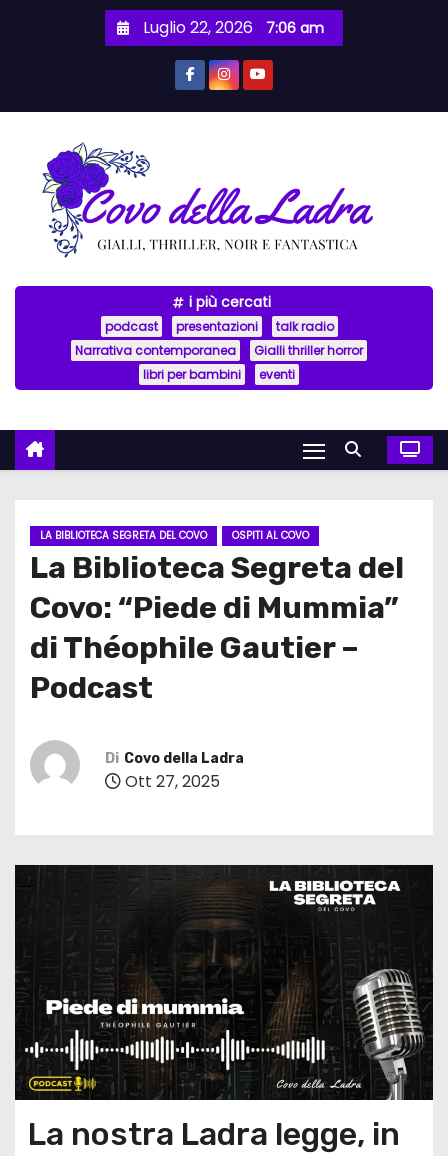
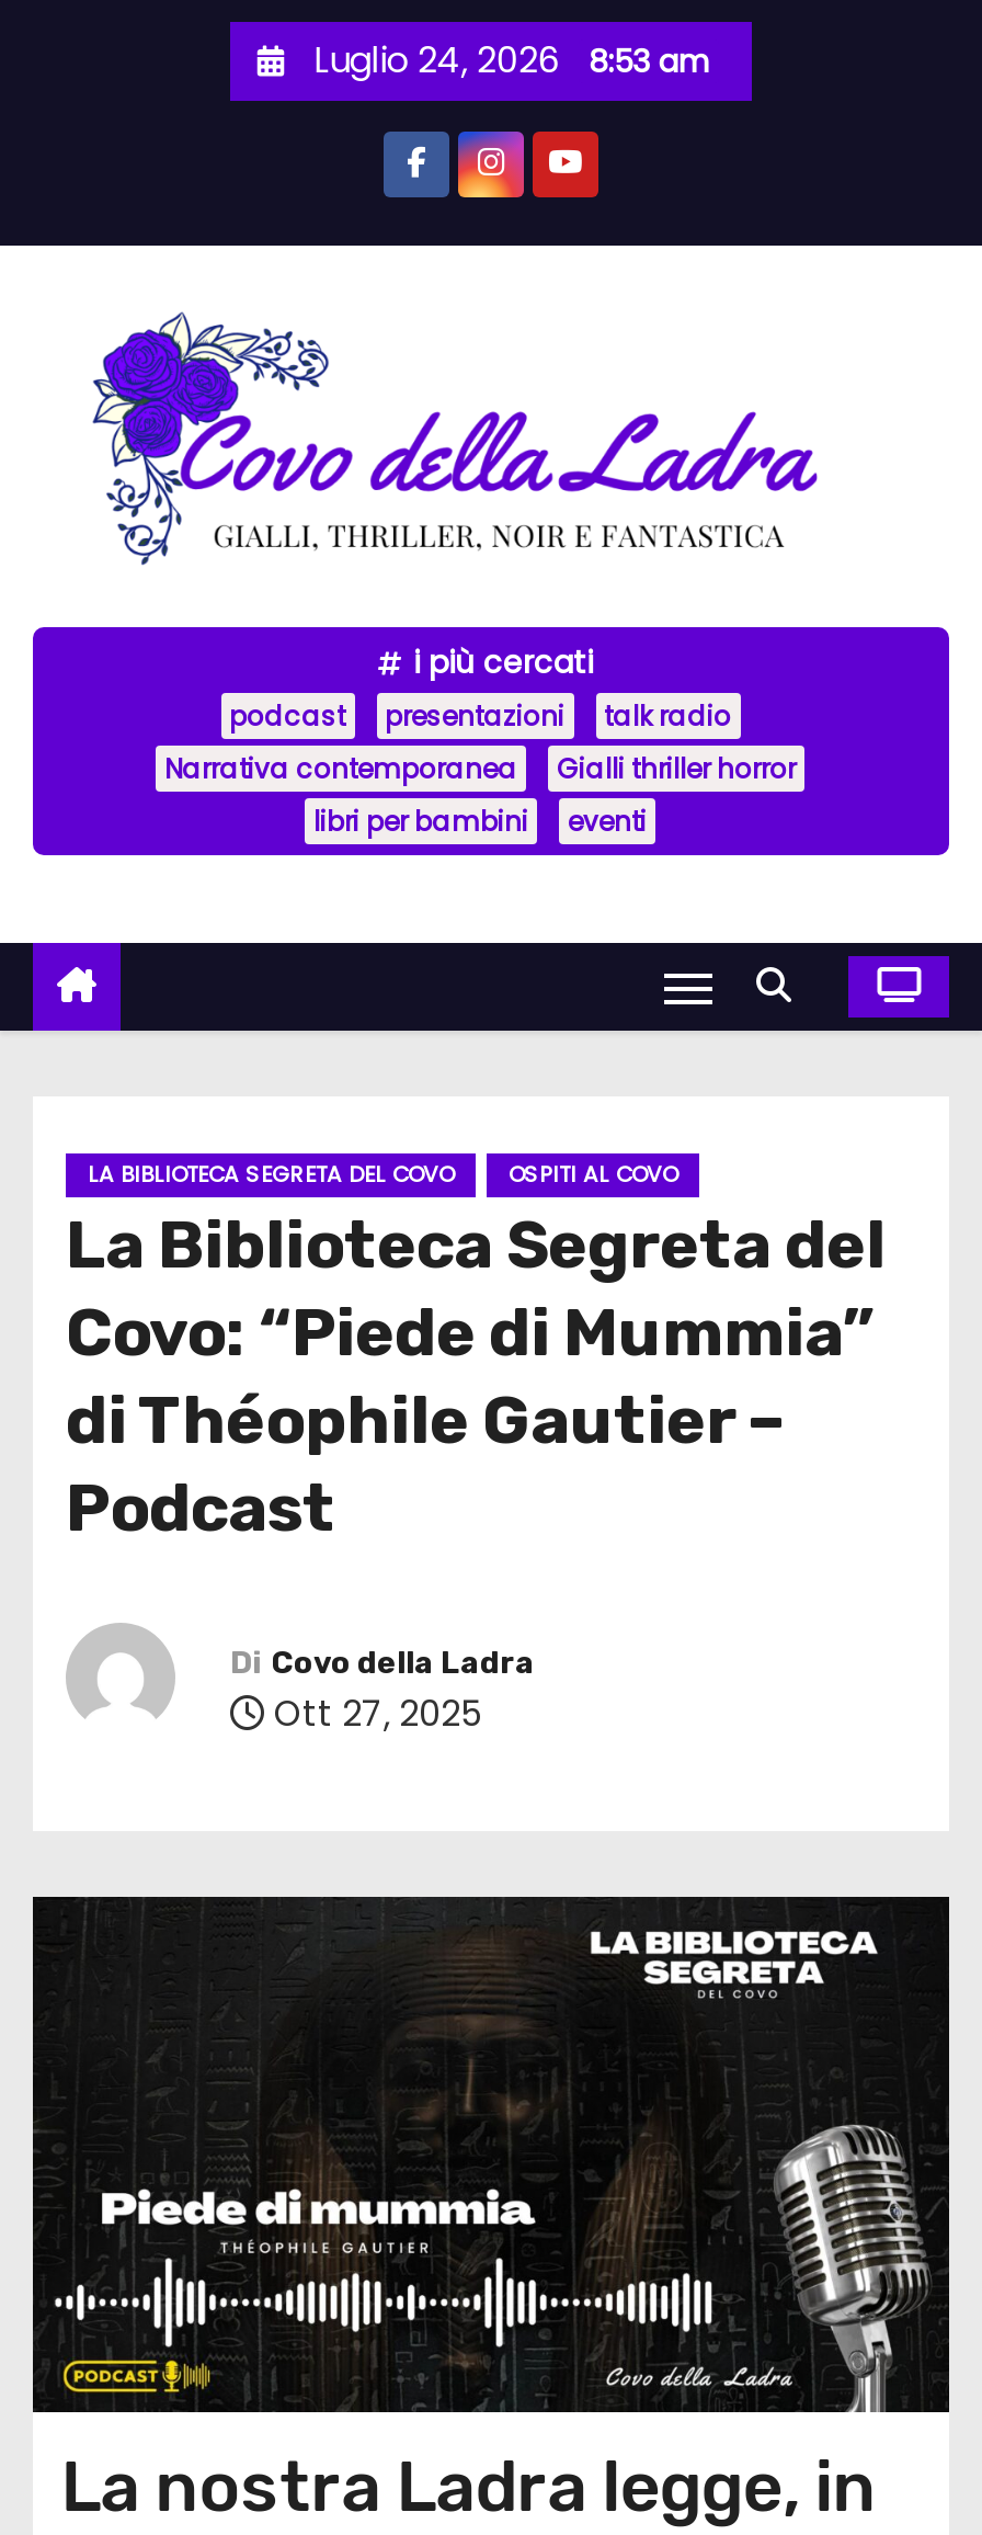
- Luglio 22, 2026 7:06 am
+ Luglio 24, 2026 8:53 am
